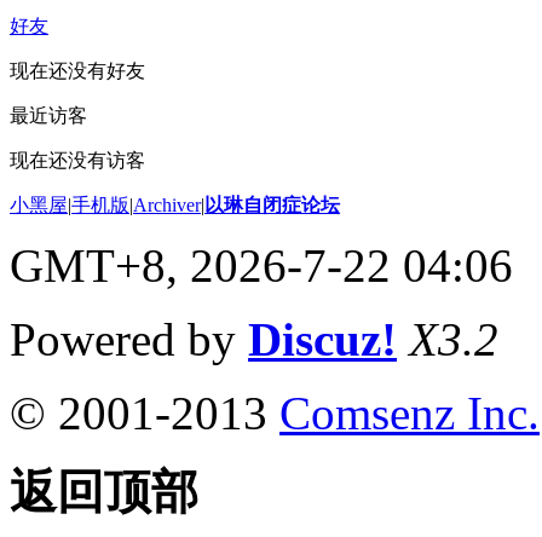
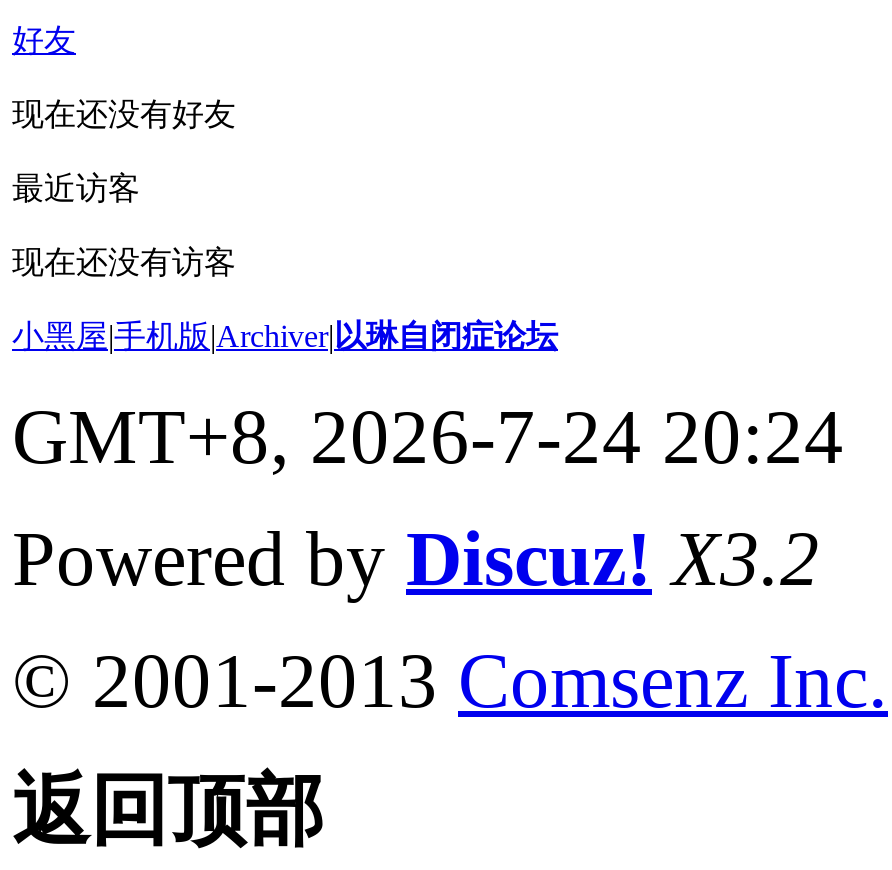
- GMT+8, 2026-7-22 04:06
+ GMT+8, 2026-7-24 20:24
